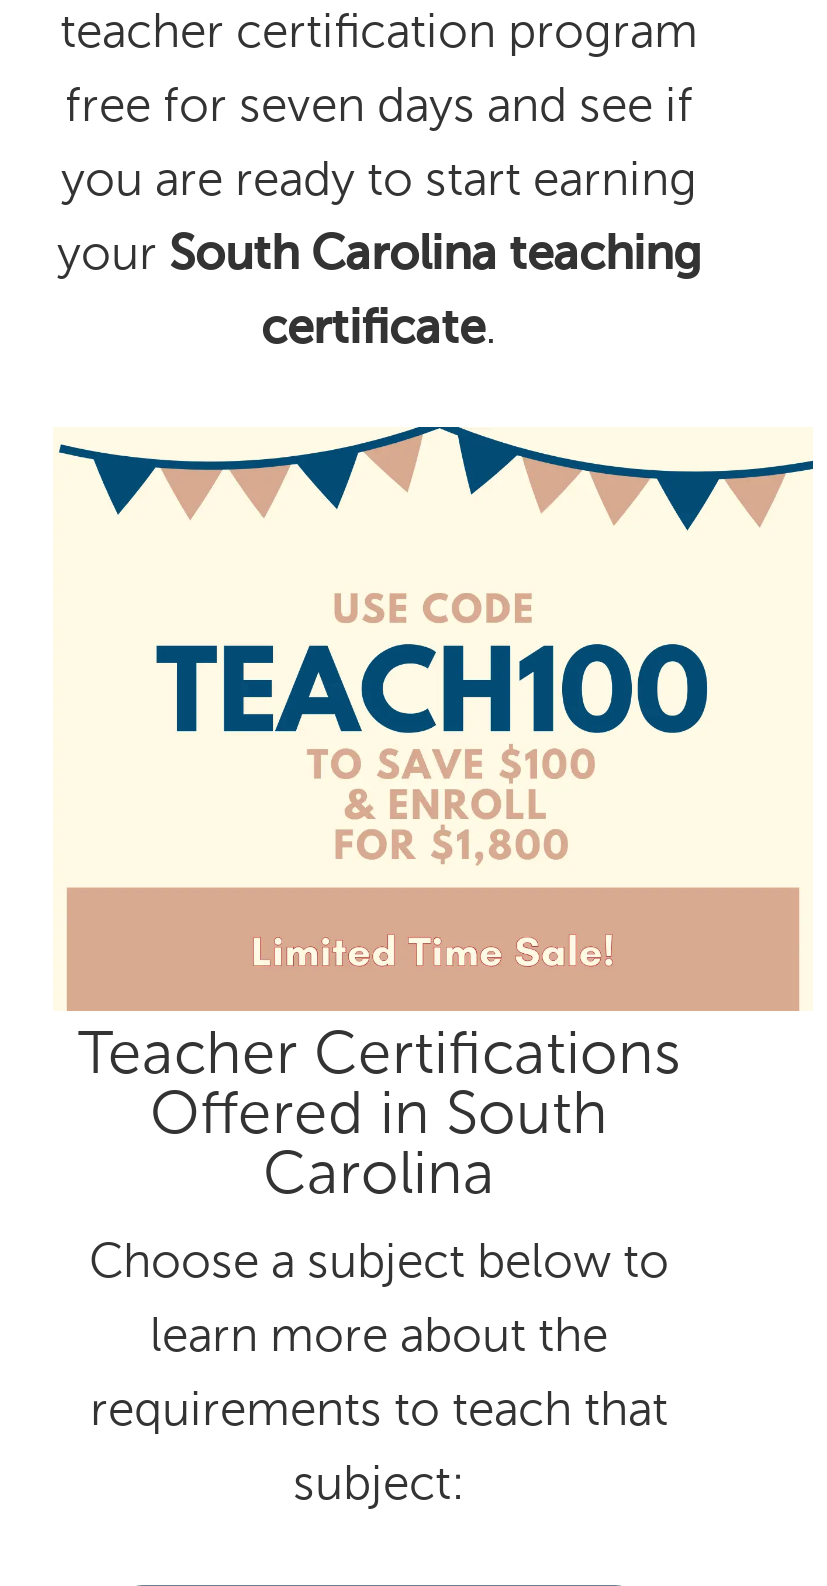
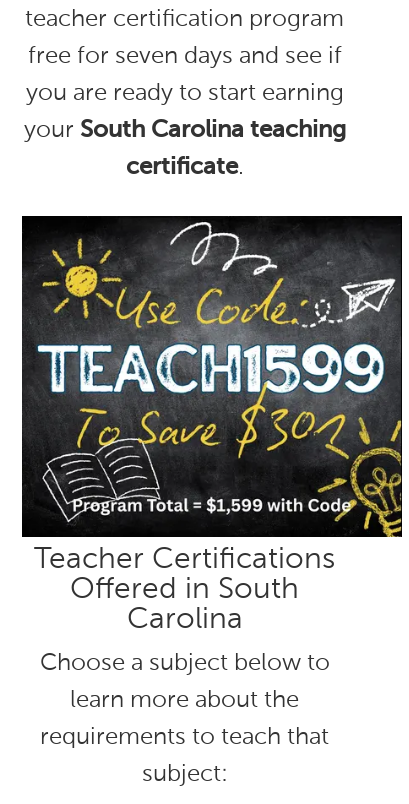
- [image]
+ [image]
